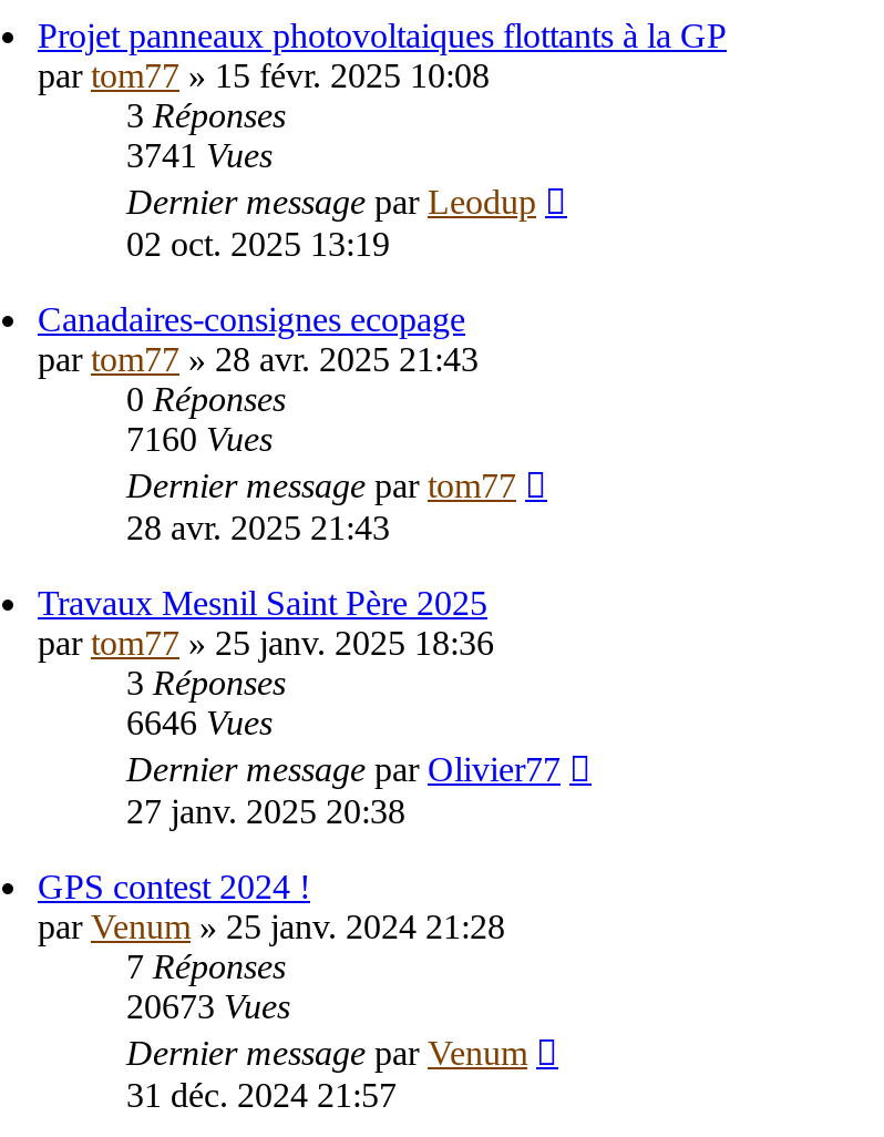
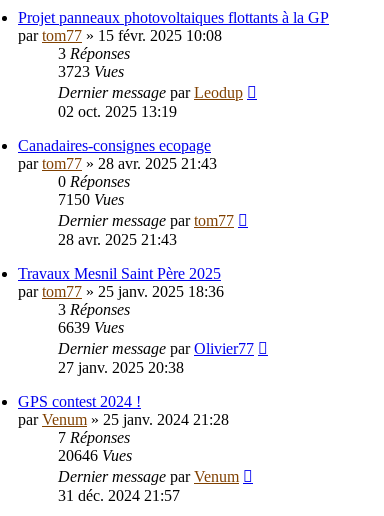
- 3741 Vues
+ 3723 Vues

- 7160 Vues
+ 7150 Vues

- 6646 Vues
+ 6639 Vues

- 20673 Vues
+ 20646 Vues
